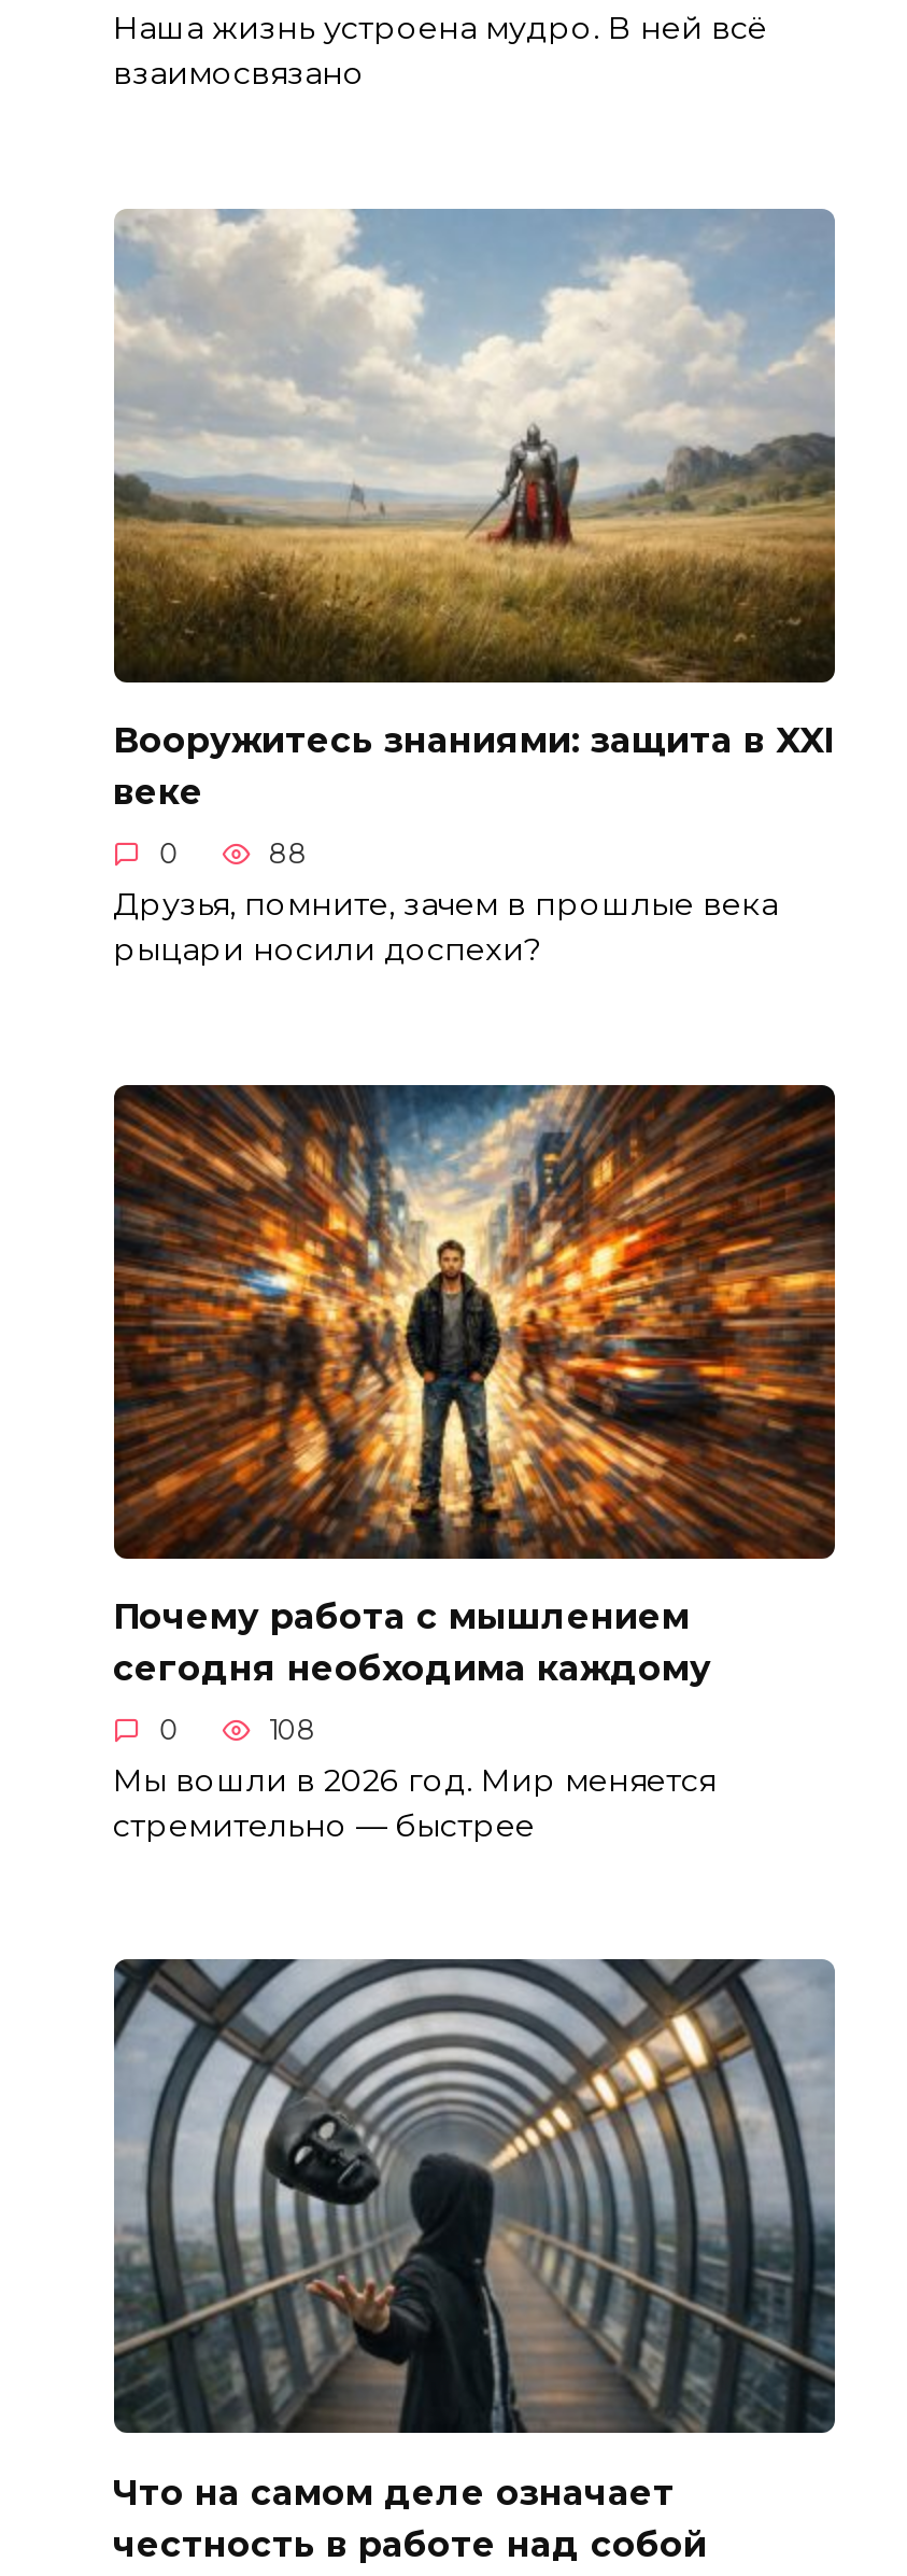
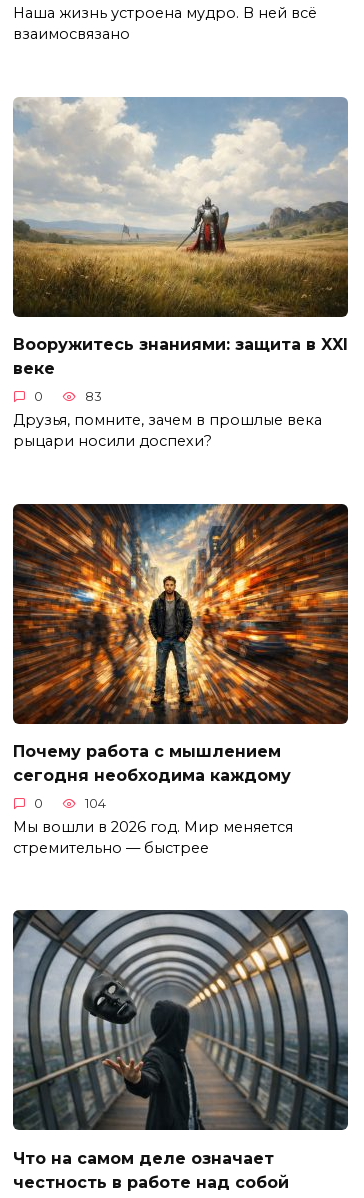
- 88
+ 83

- 108
+ 104
